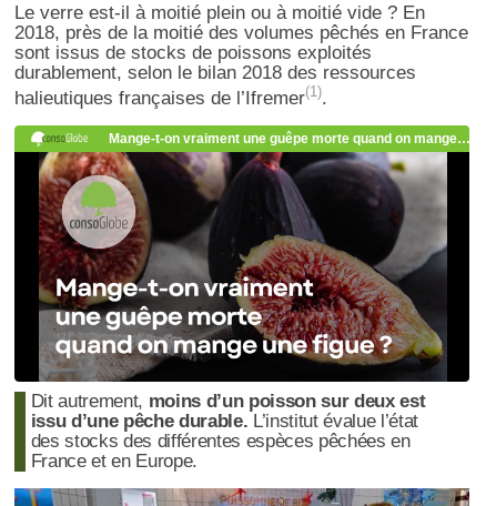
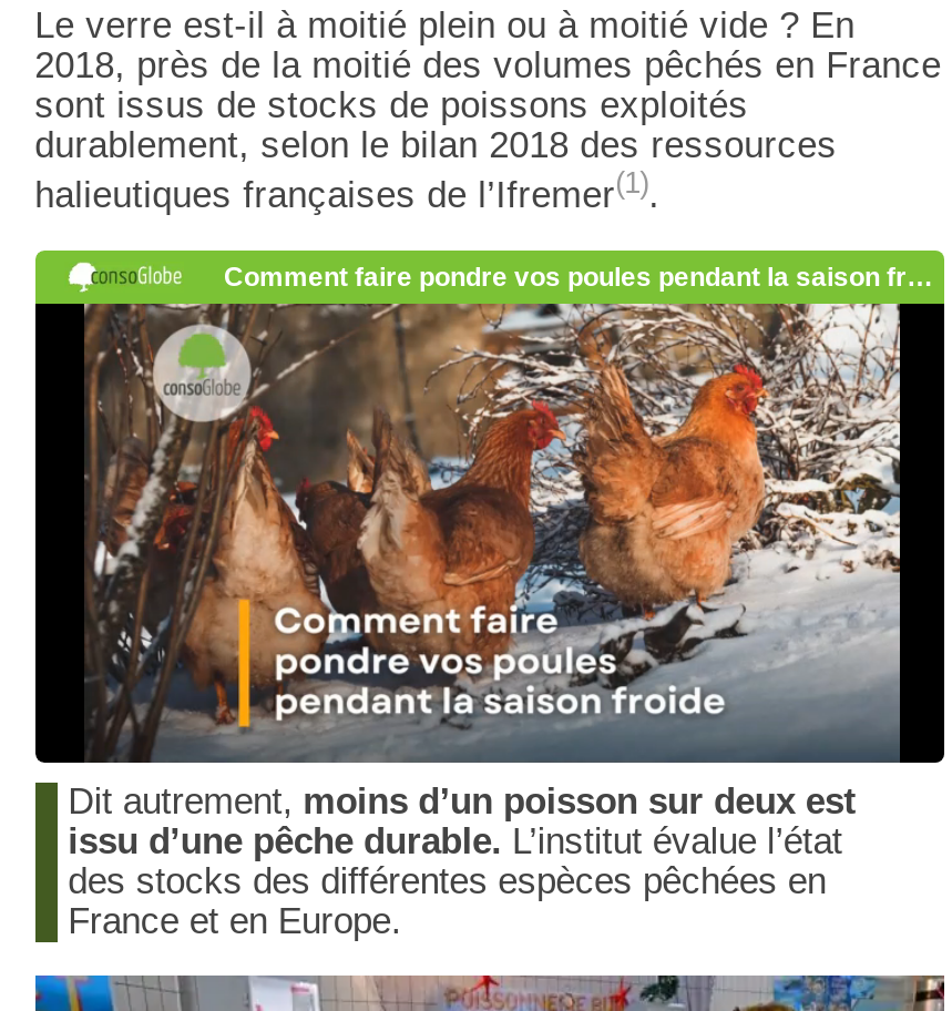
- [image]
+ [image]
